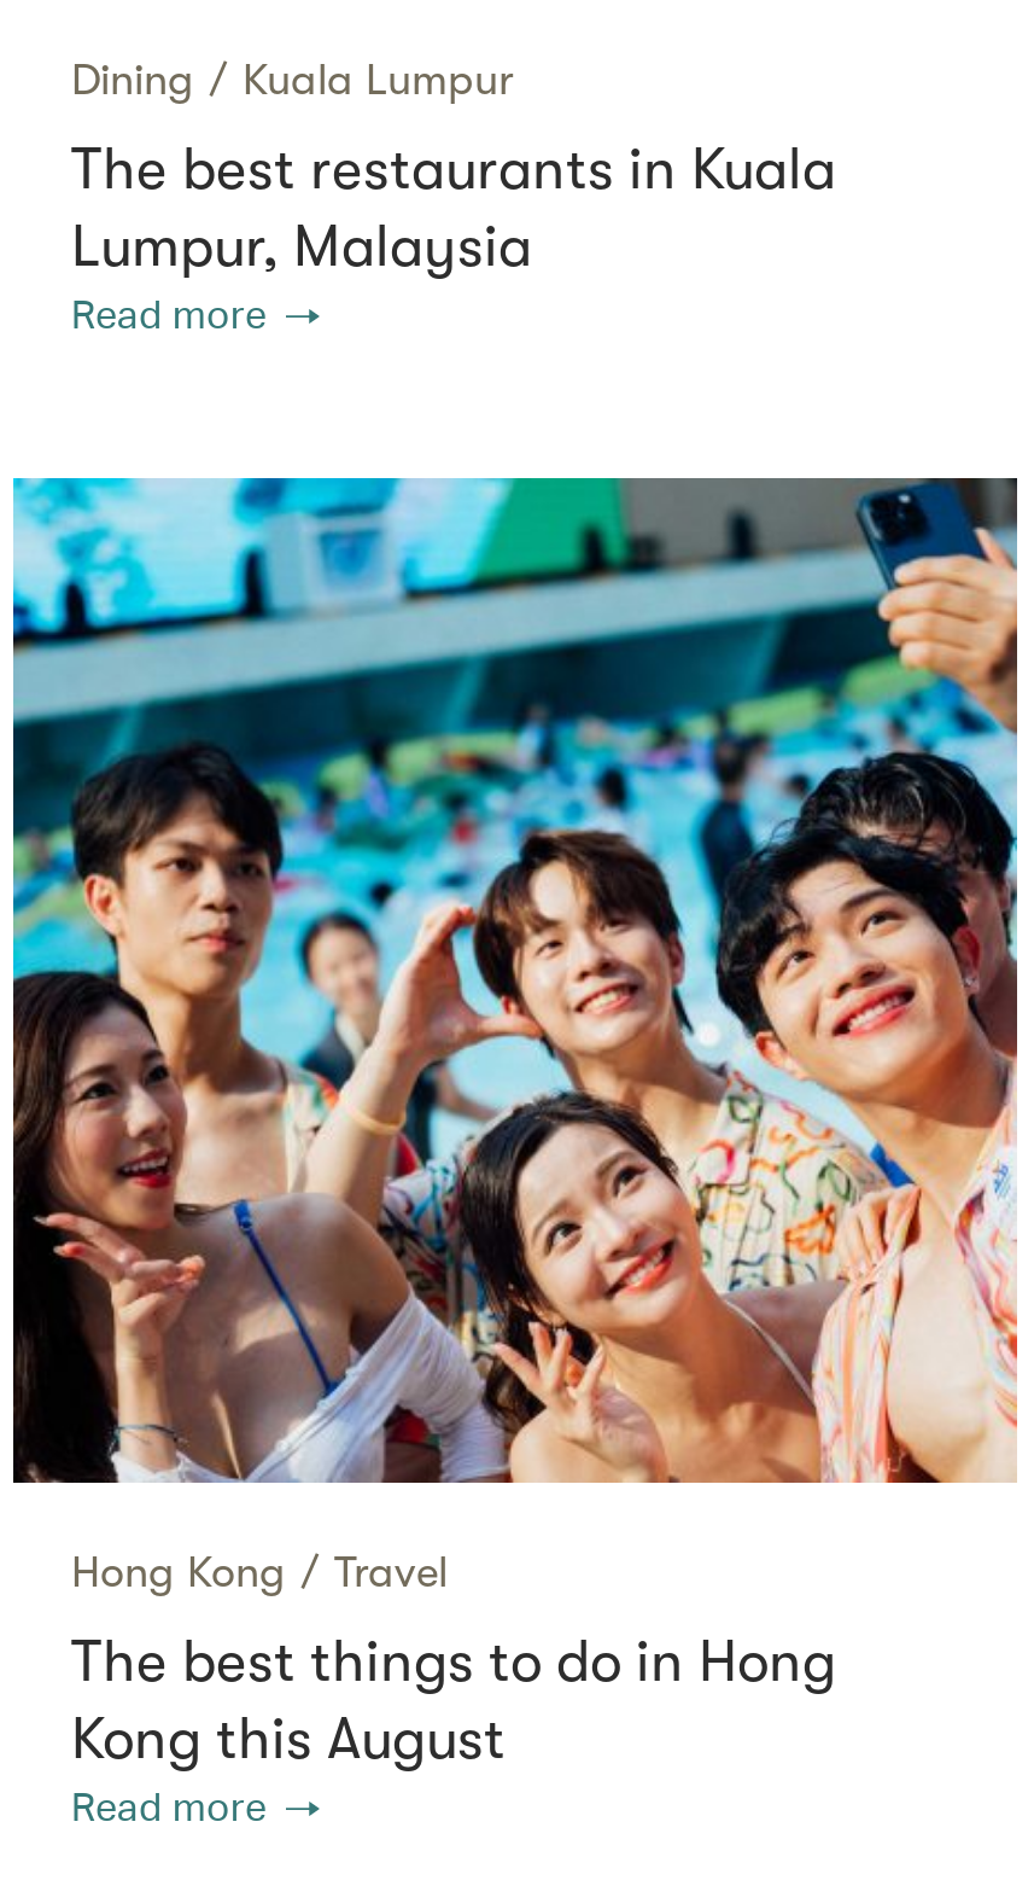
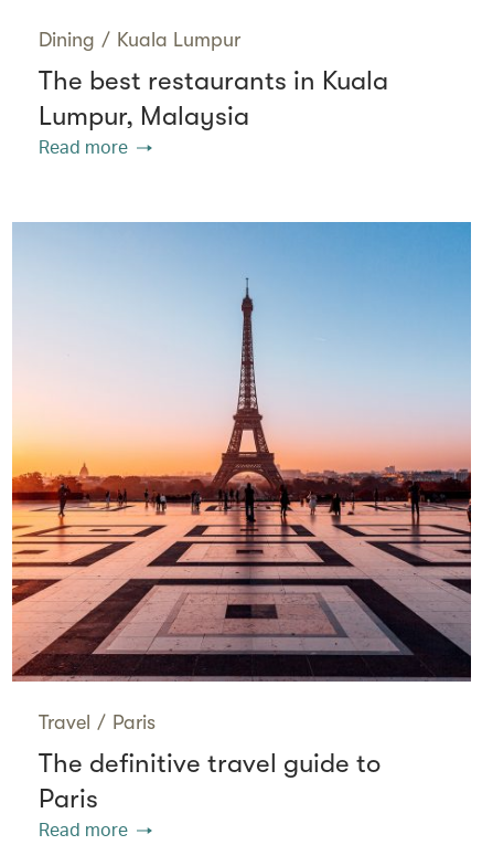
- [image]
- Hong Kong / Travel
+ [image]
+ Travel / Paris

- The best things to do in Hong
- Kong this August
+ The definitive travel guide to
+ Paris
